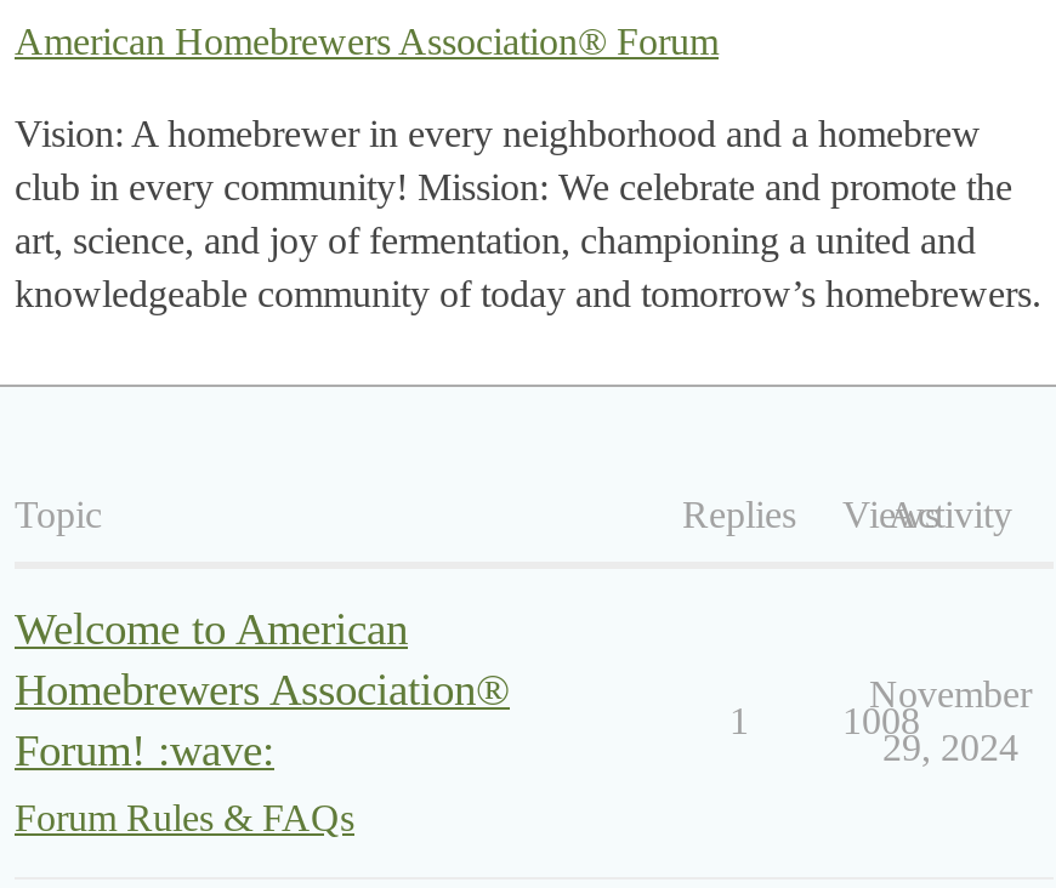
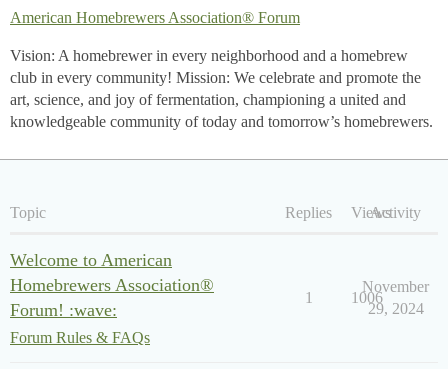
- 1008
+ 1006
